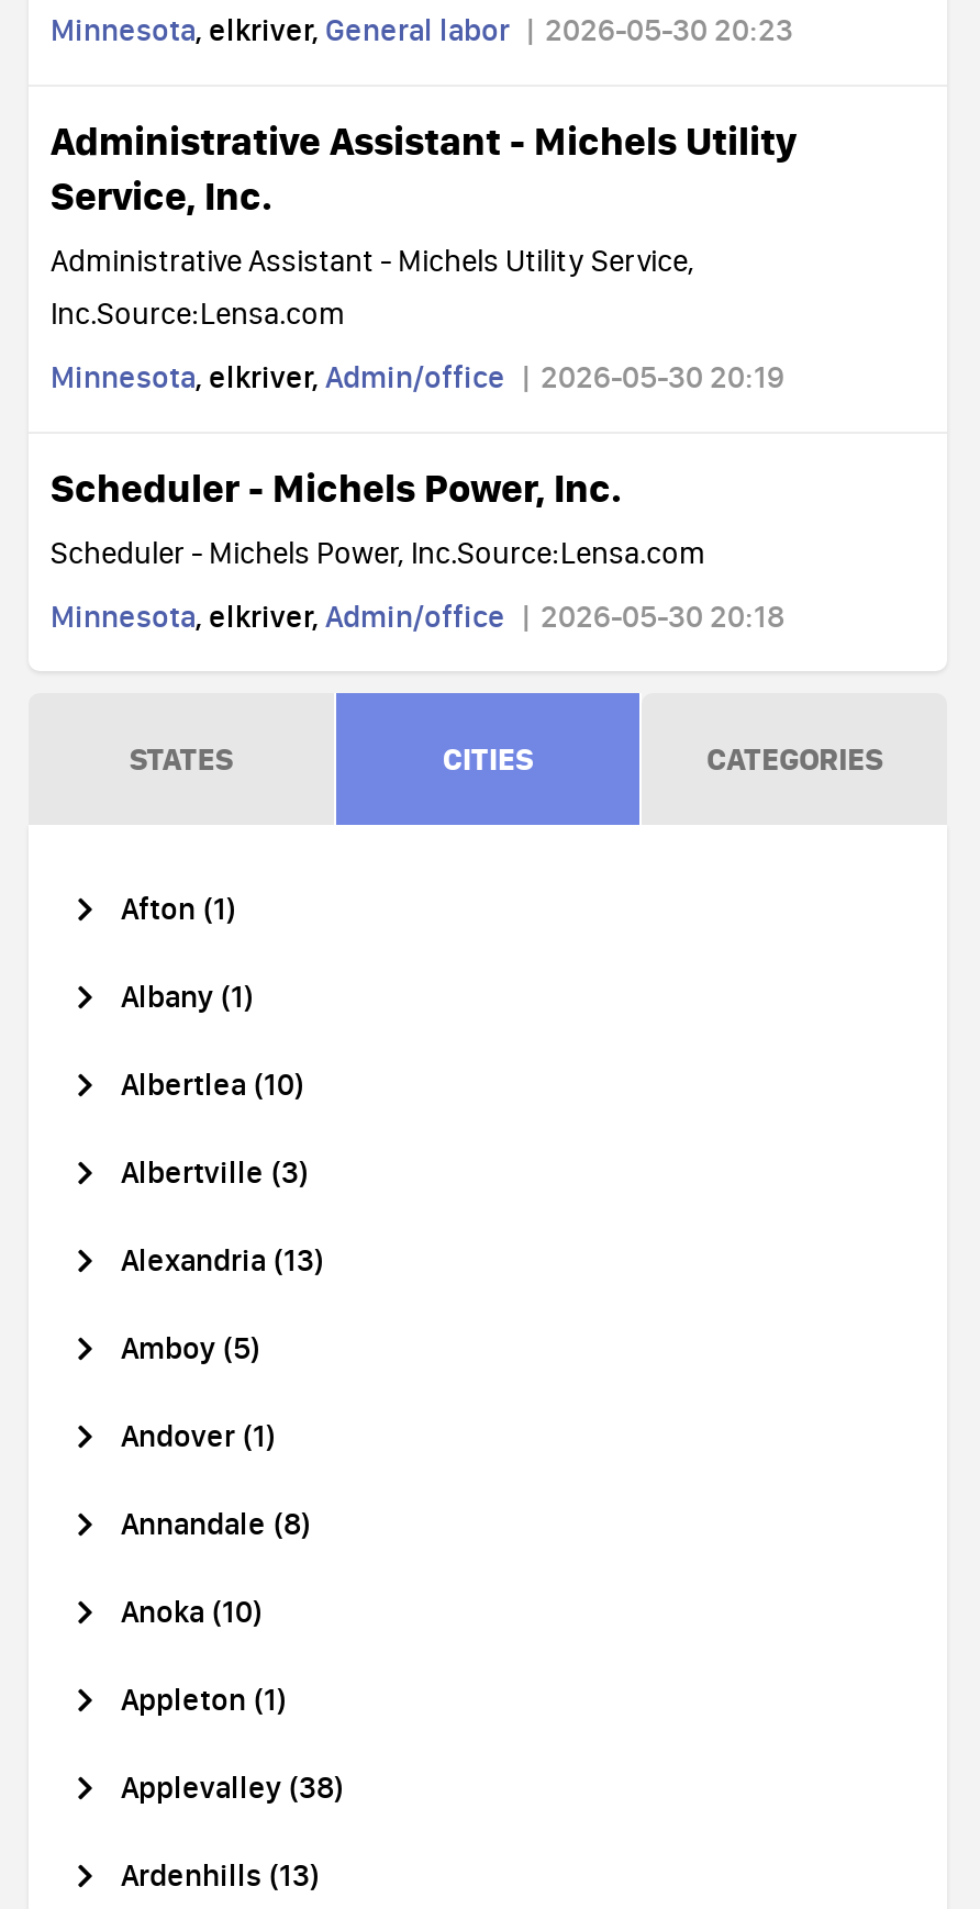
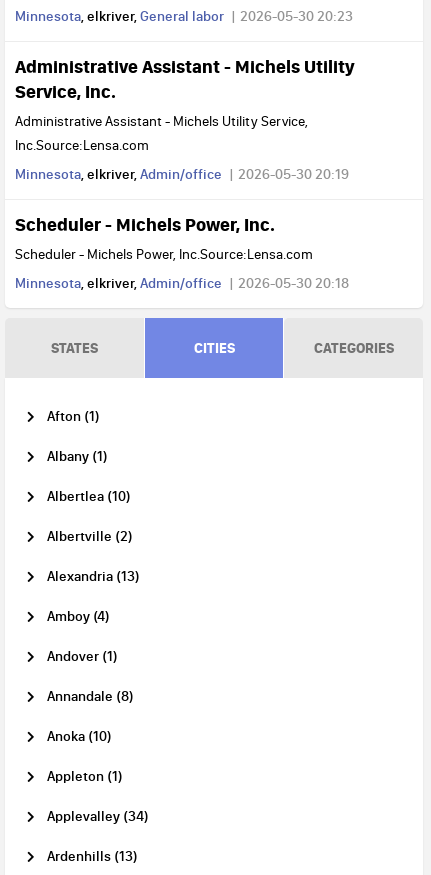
- Albertville (3)
+ Albertville (2)

- Amboy (5)
+ Amboy (4)

- Applevalley (38)
+ Applevalley (34)
